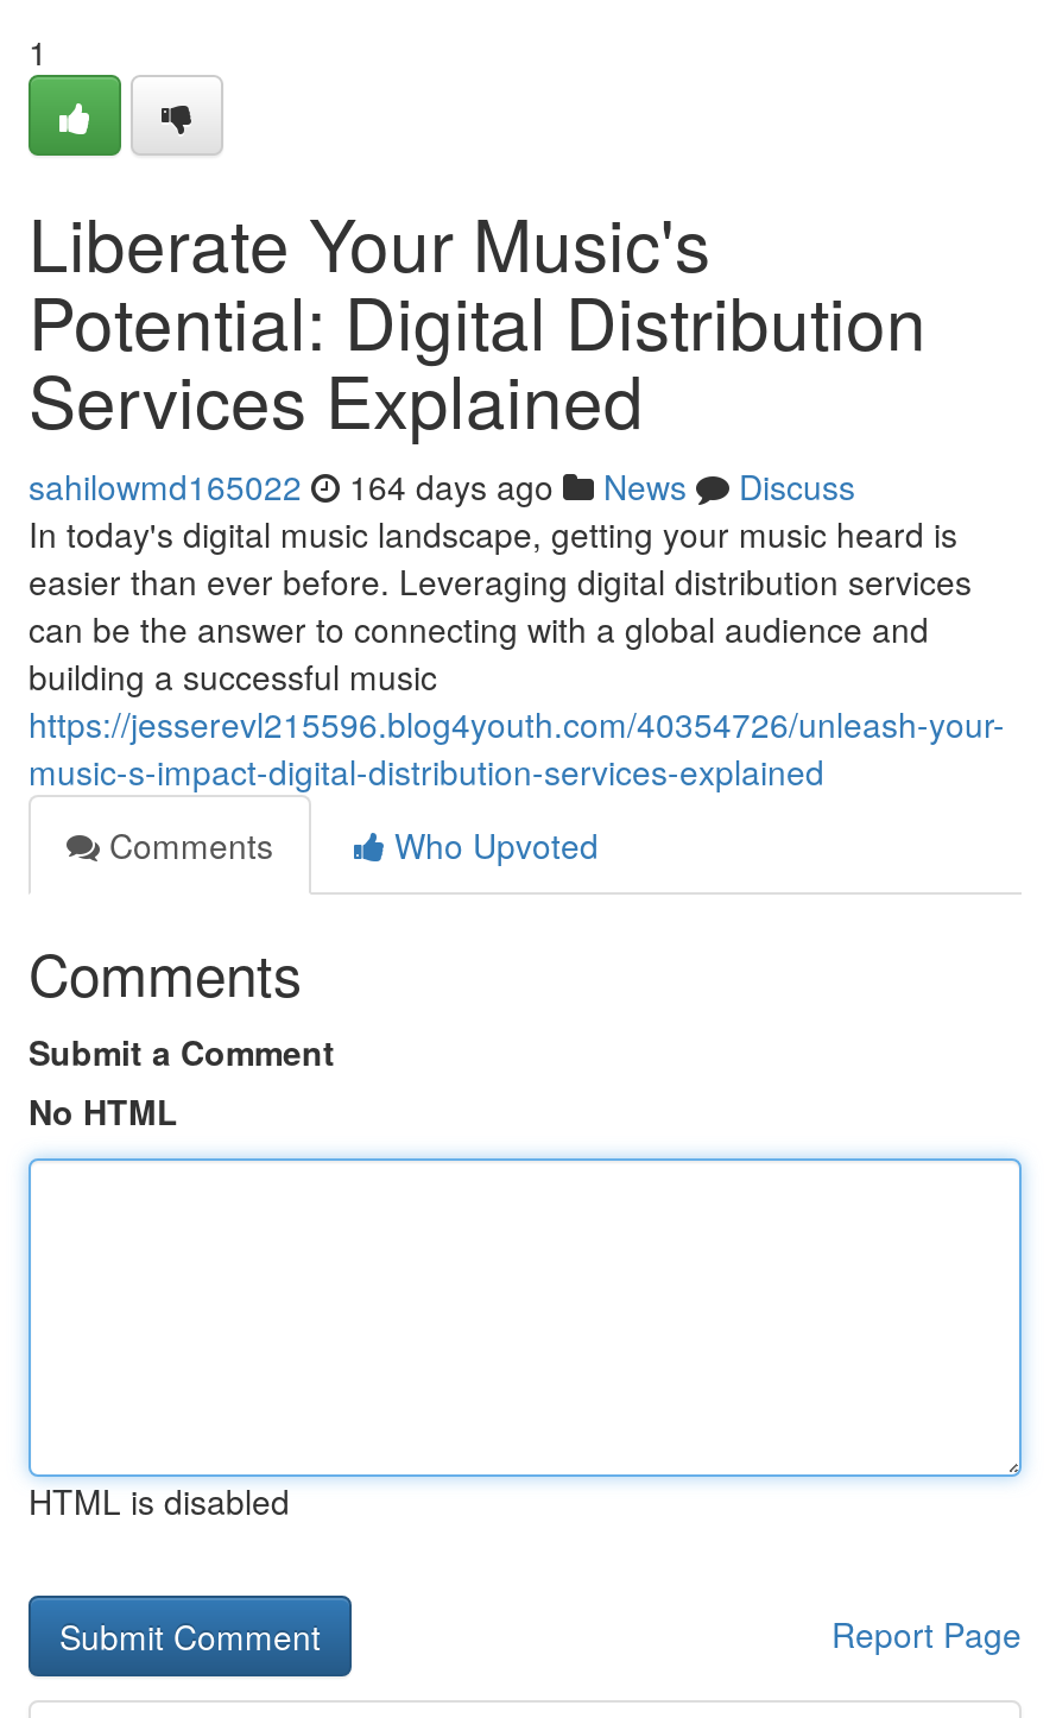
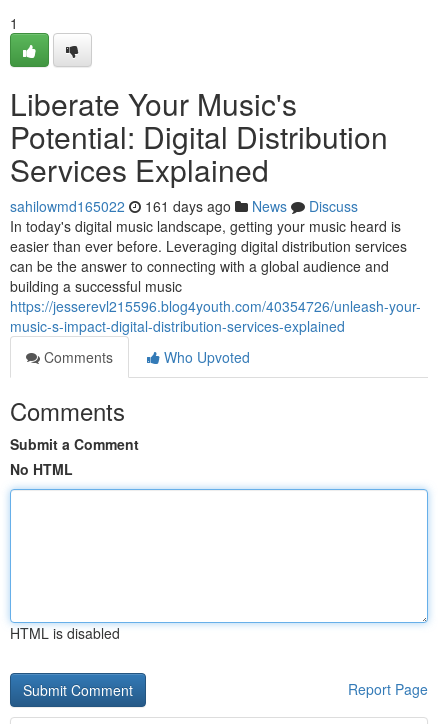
- sahilowmd165022 164 days ago News Discuss
+ sahilowmd165022 161 days ago News Discuss
